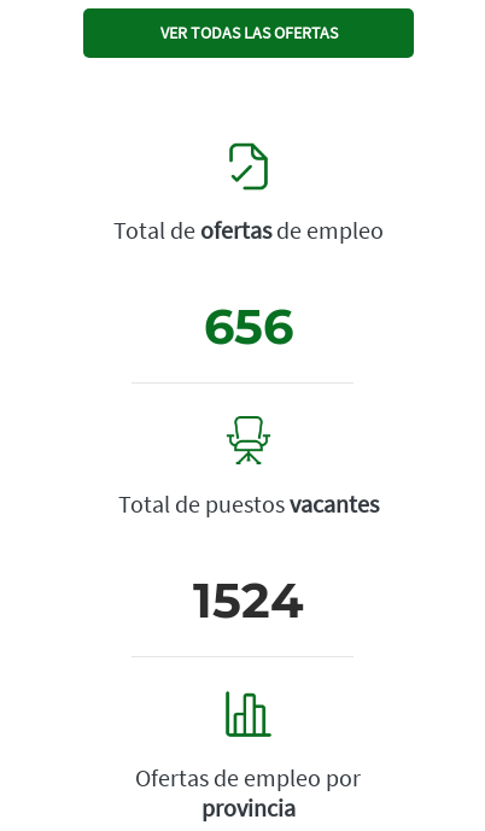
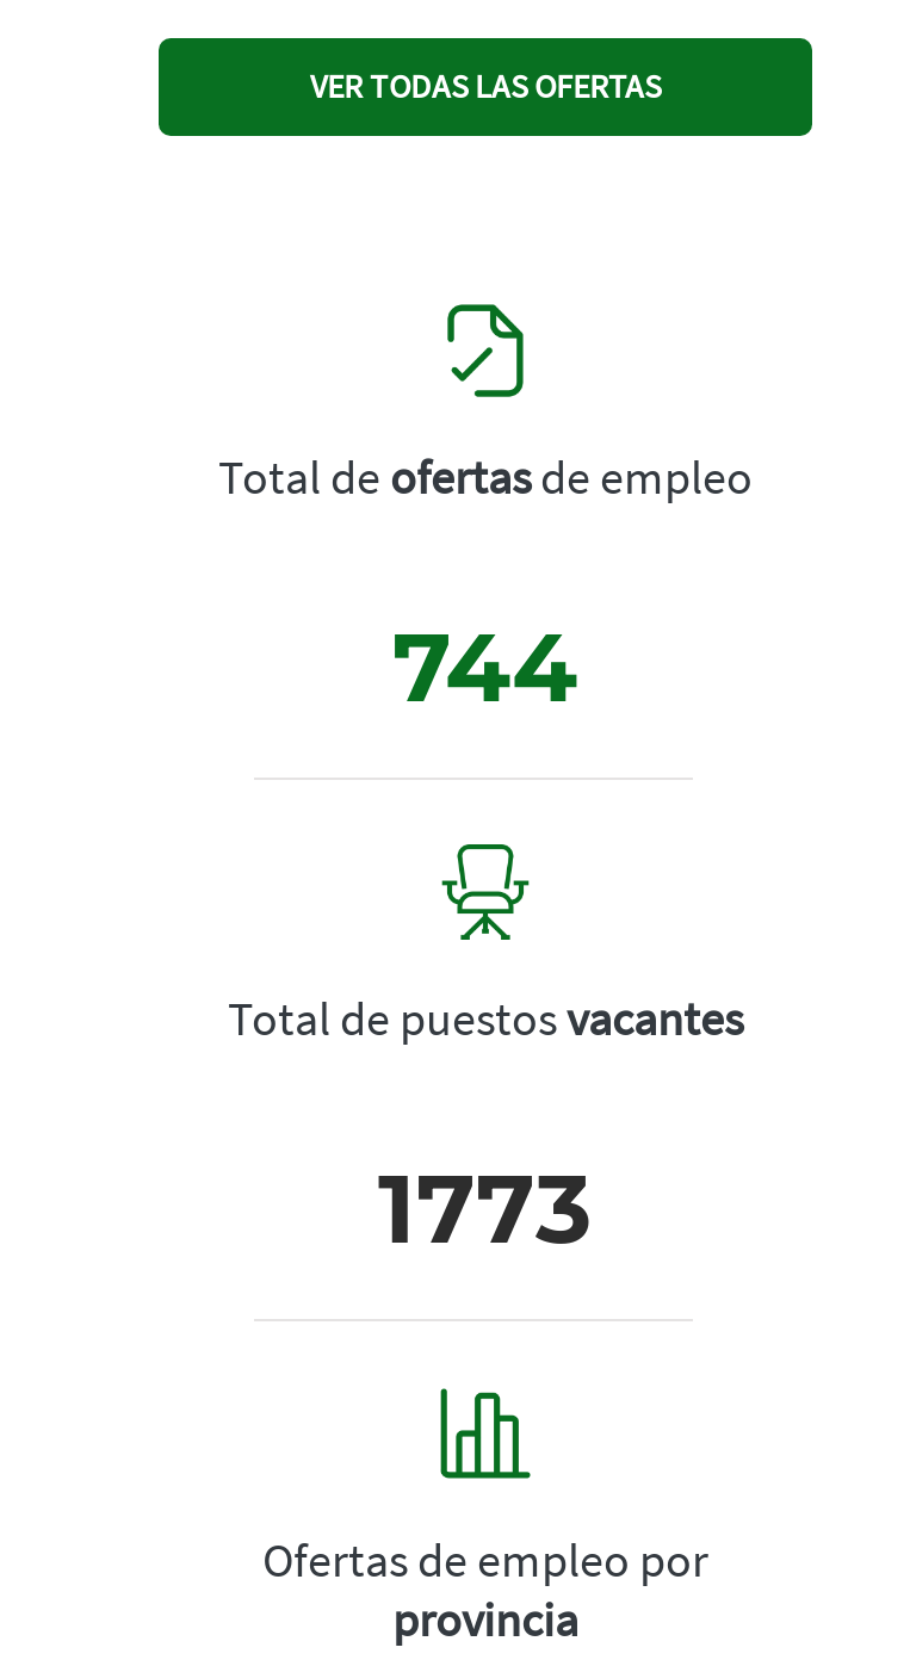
- 656
+ 744

- 1524
+ 1773
